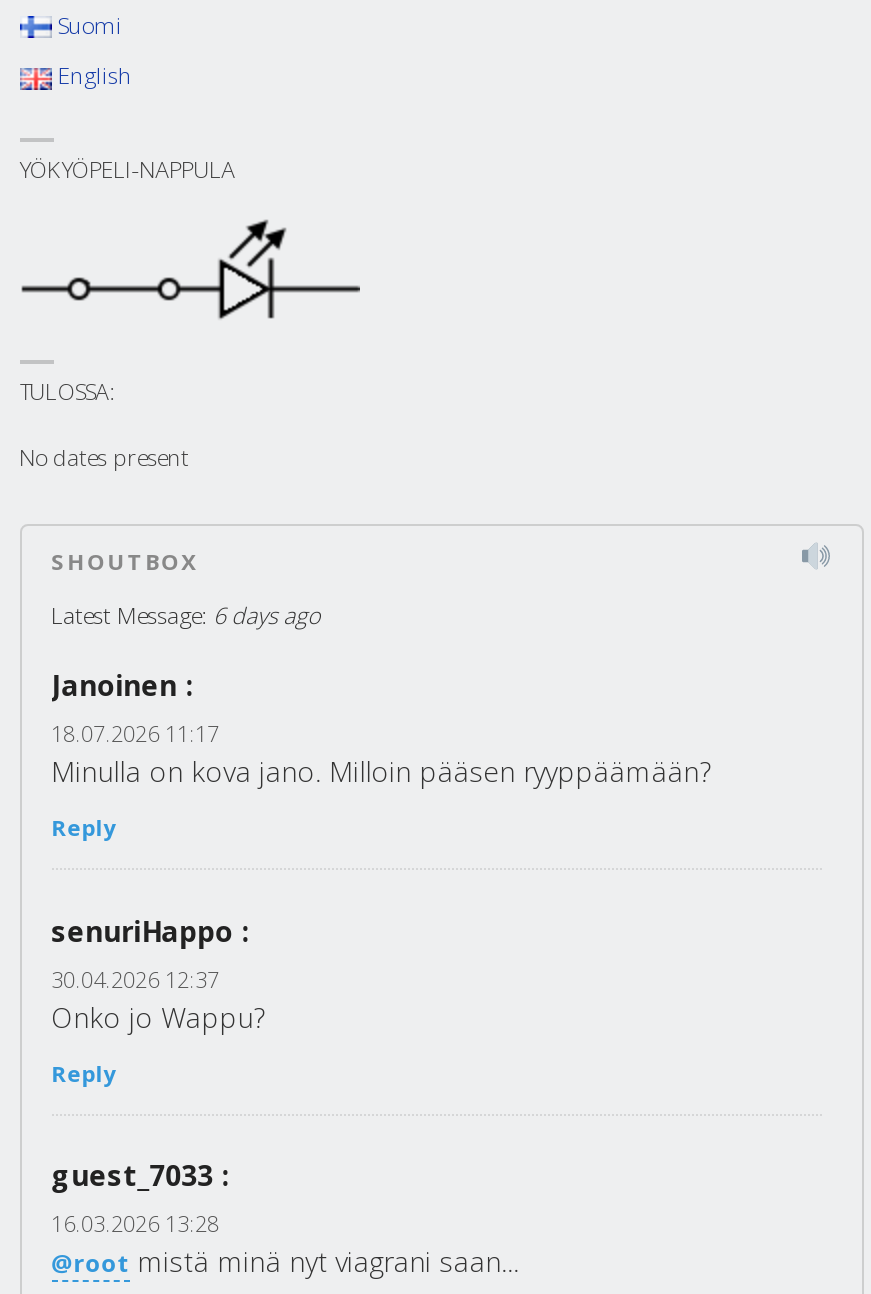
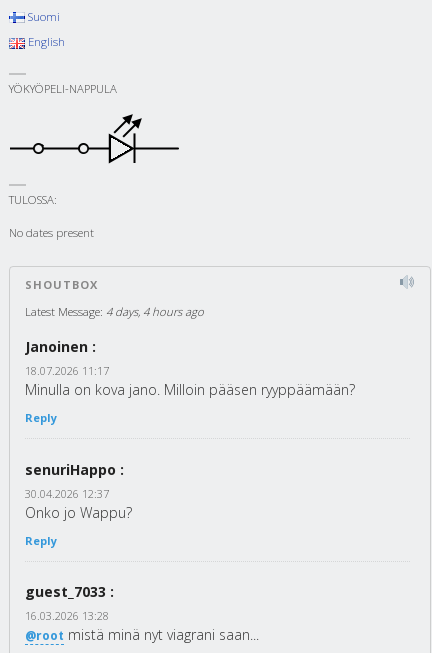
- Latest Message: 6 days ago
+ Latest Message: 4 days, 4 hours ago
